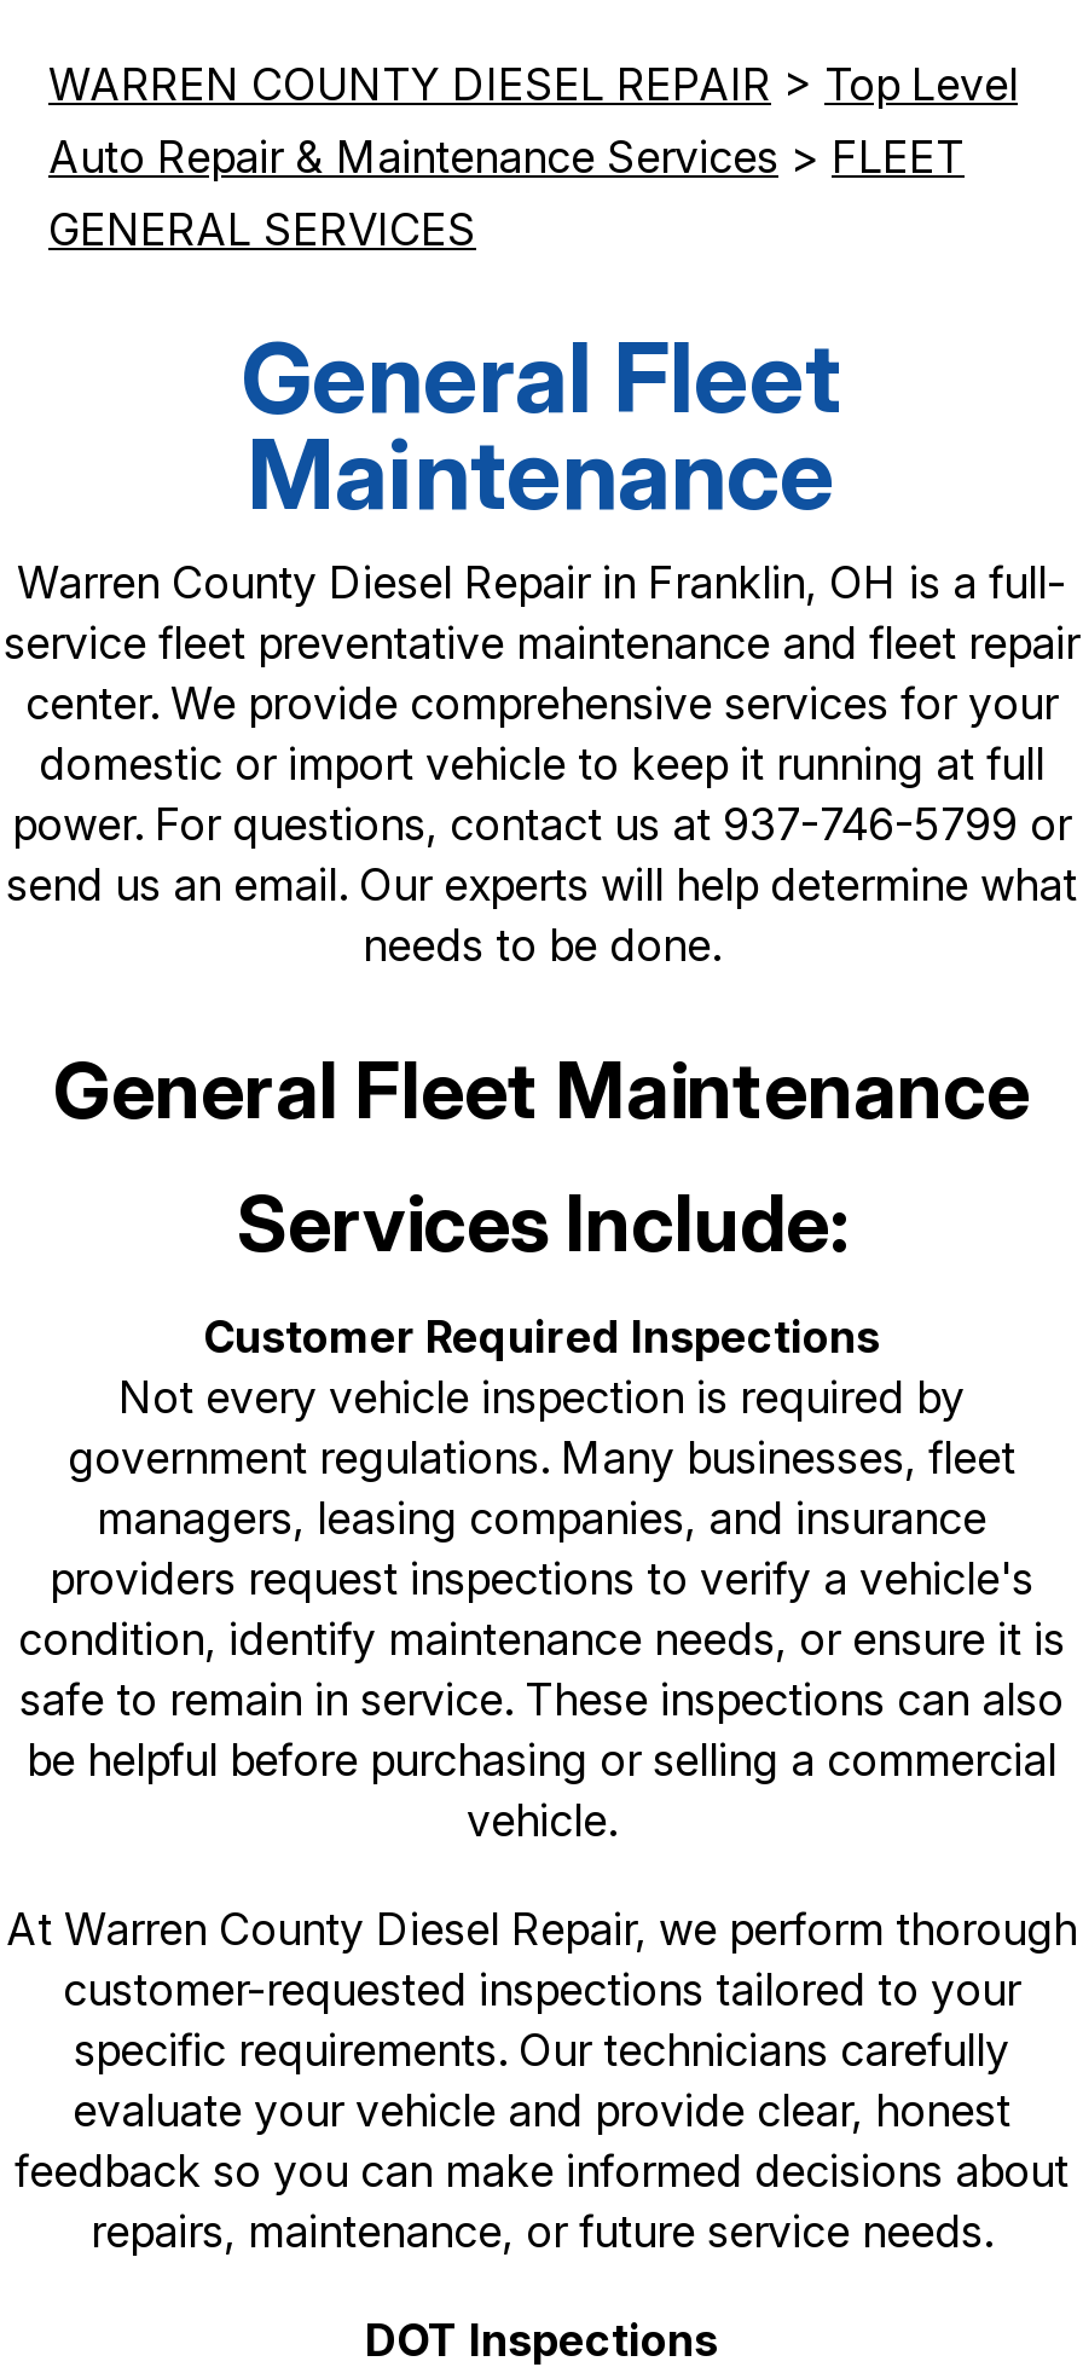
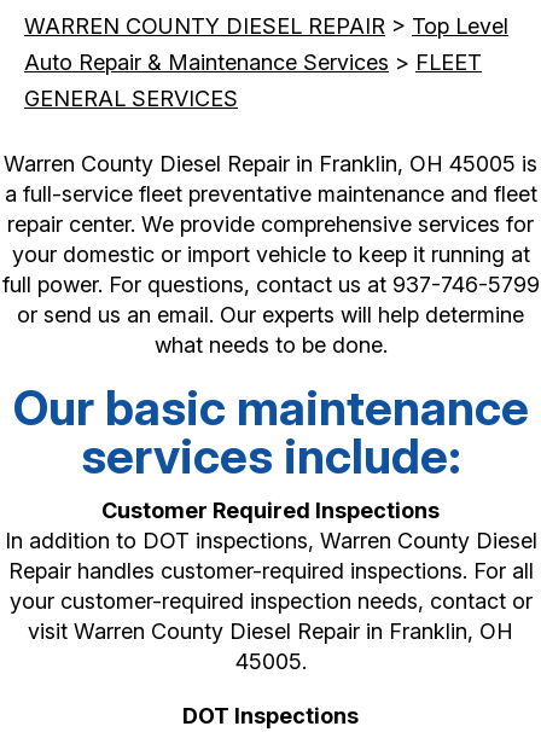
- General Fleet
- Maintenance
- Warren County Diesel Repair in Franklin, OH is a full-
- service fleet preventative maintenance and fleet repair
- center. We provide comprehensive services for your
- domestic or import vehicle to keep it running at full
- power. For questions, contact us at 937-746-5799 or
- send us an email. Our experts will help determine what
- needs to be done.
- General Fleet Maintenance
- Services Include:
+ Warren County Diesel Repair in Franklin, OH 45005 is
+ a full-service fleet preventative maintenance and fleet
+ repair center. We provide comprehensive services for
+ your domestic or import vehicle to keep it running at
+ full power. For questions, contact us at 937-746-5799
+ or send us an email. Our experts will help determine
+ what needs to be done.
+ Our basic maintenance
+ services include:

- Not every vehicle inspection is required by
- government regulations. Many businesses, fleet
- managers, leasing companies, and insurance
- providers request inspections to verify a vehicle's
- condition, identify maintenance needs, or ensure it is
- safe to remain in service. These inspections can also
- be helpful before purchasing or selling a commercial
- vehicle.
- At Warren County Diesel Repair, we perform thorough
- customer-requested inspections tailored to your
- specific requirements. Our technicians carefully
- evaluate your vehicle and provide clear, honest
- feedback so you can make informed decisions about
- repairs, maintenance, or future service needs.
+ In addition to DOT inspections, Warren County Diesel
+ Repair handles customer-required inspections. For all
+ your customer-required inspection needs, contact or
+ visit Warren County Diesel Repair in Franklin, OH
+ 45005.
